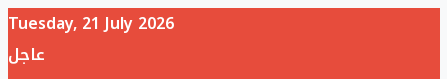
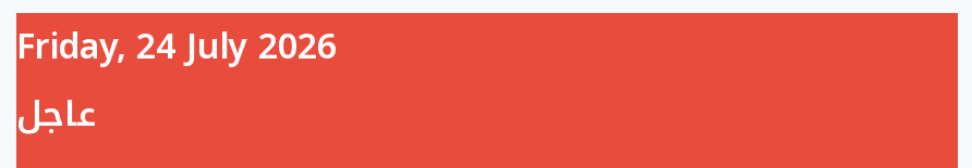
- Tuesday, 21 July 2026
+ Friday, 24 July 2026
